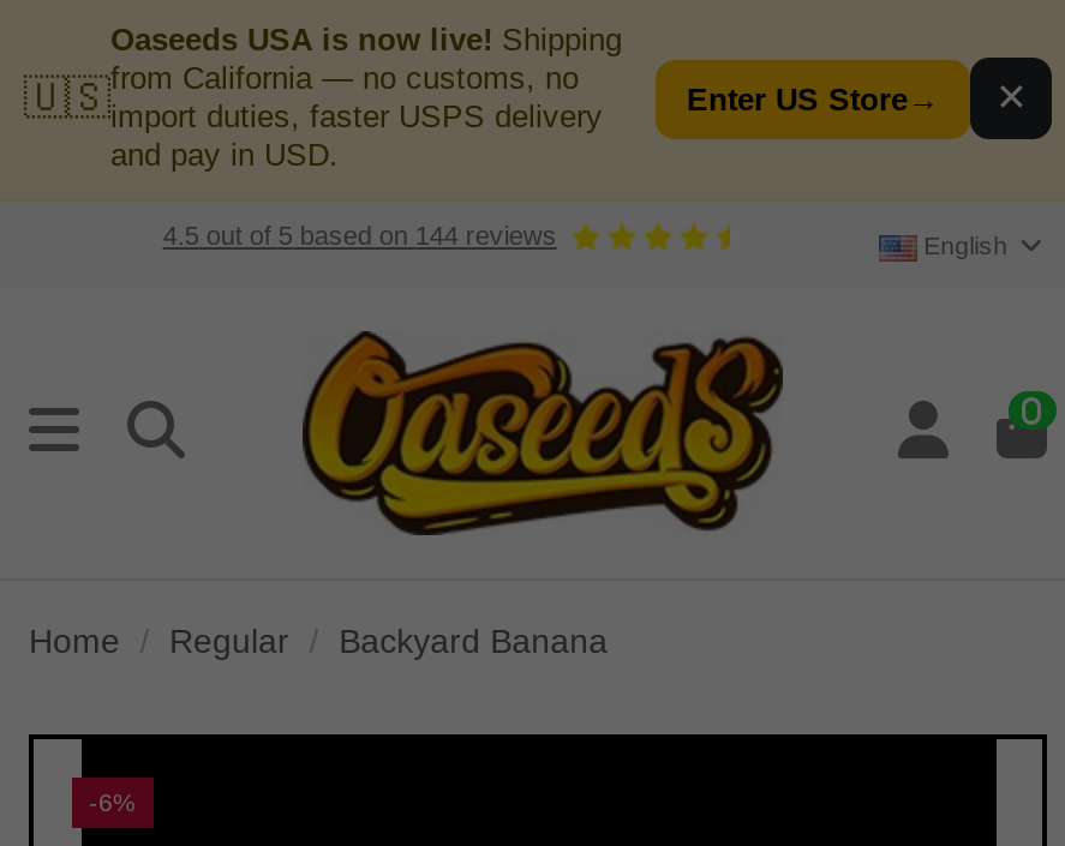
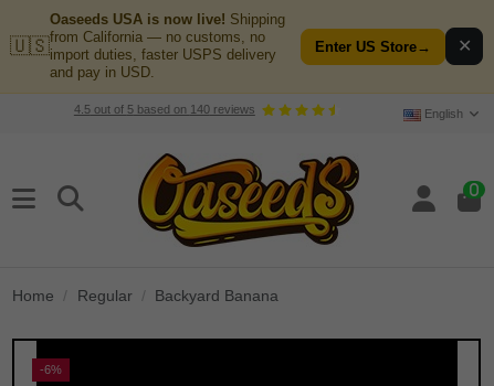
- 4.5 out of 5 based on 144 reviews
+ 4.5 out of 5 based on 140 reviews
